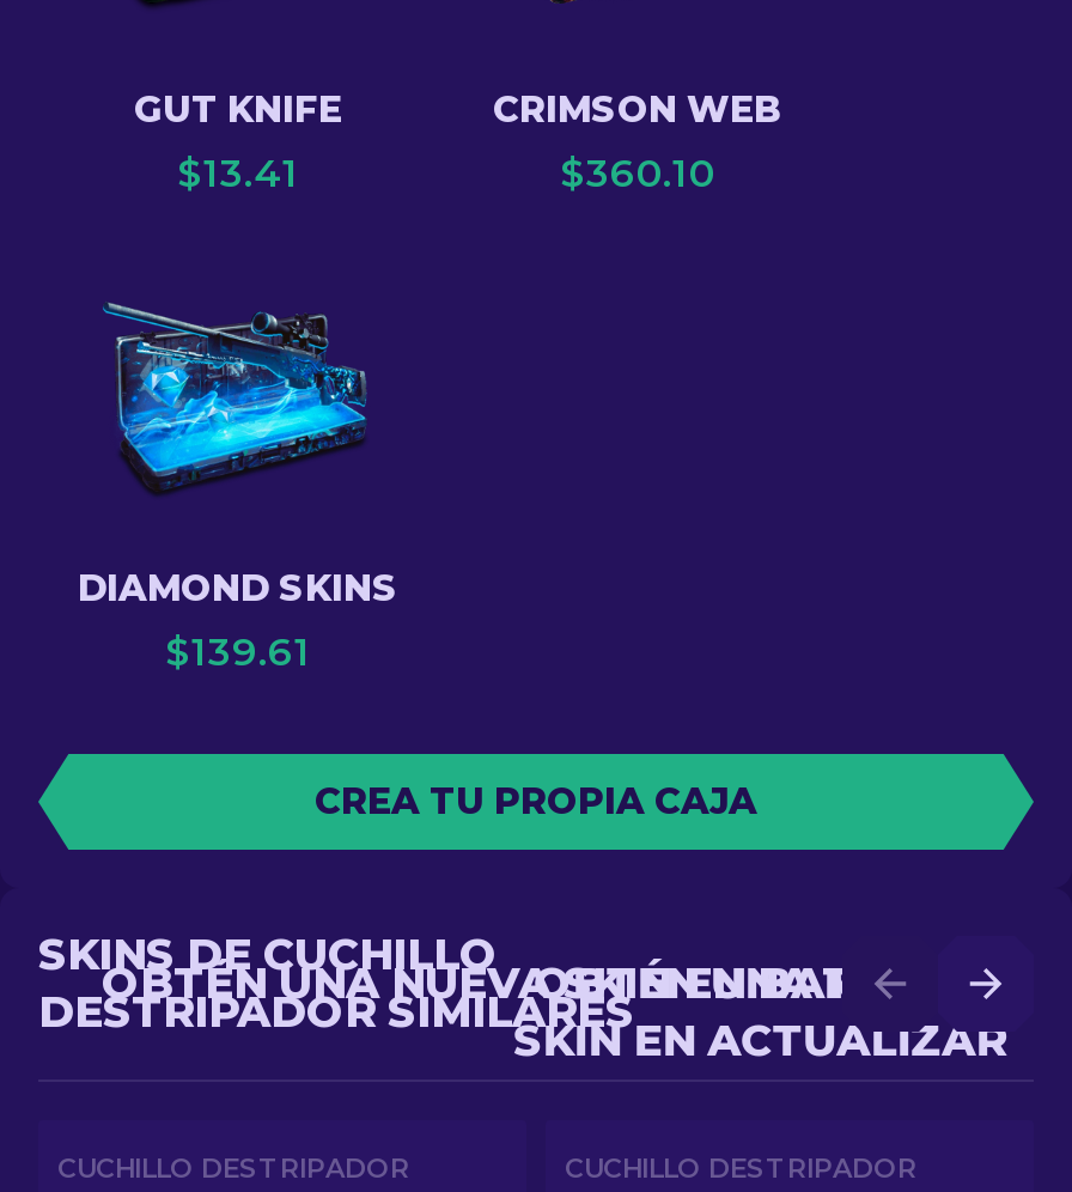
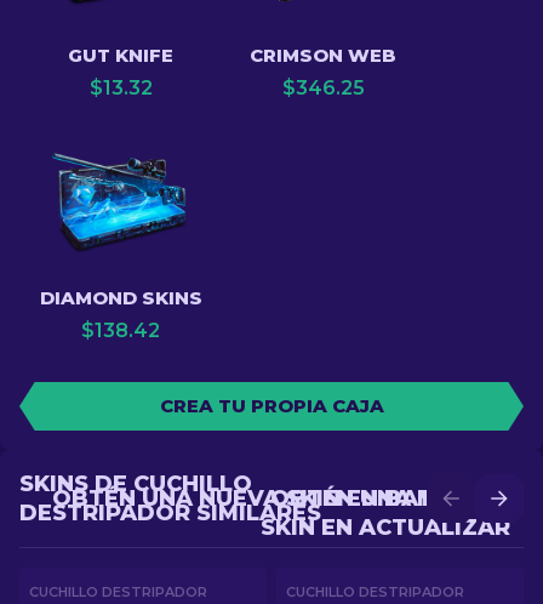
- $13.41
+ $13.32

- $360.10
+ $346.25

- $139.61
+ $138.42
